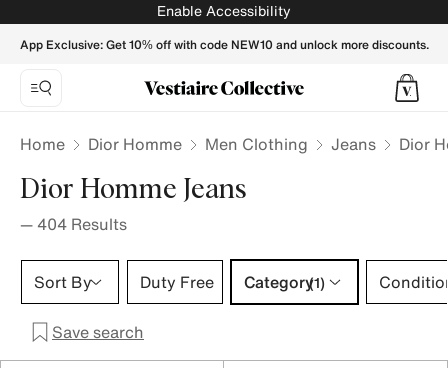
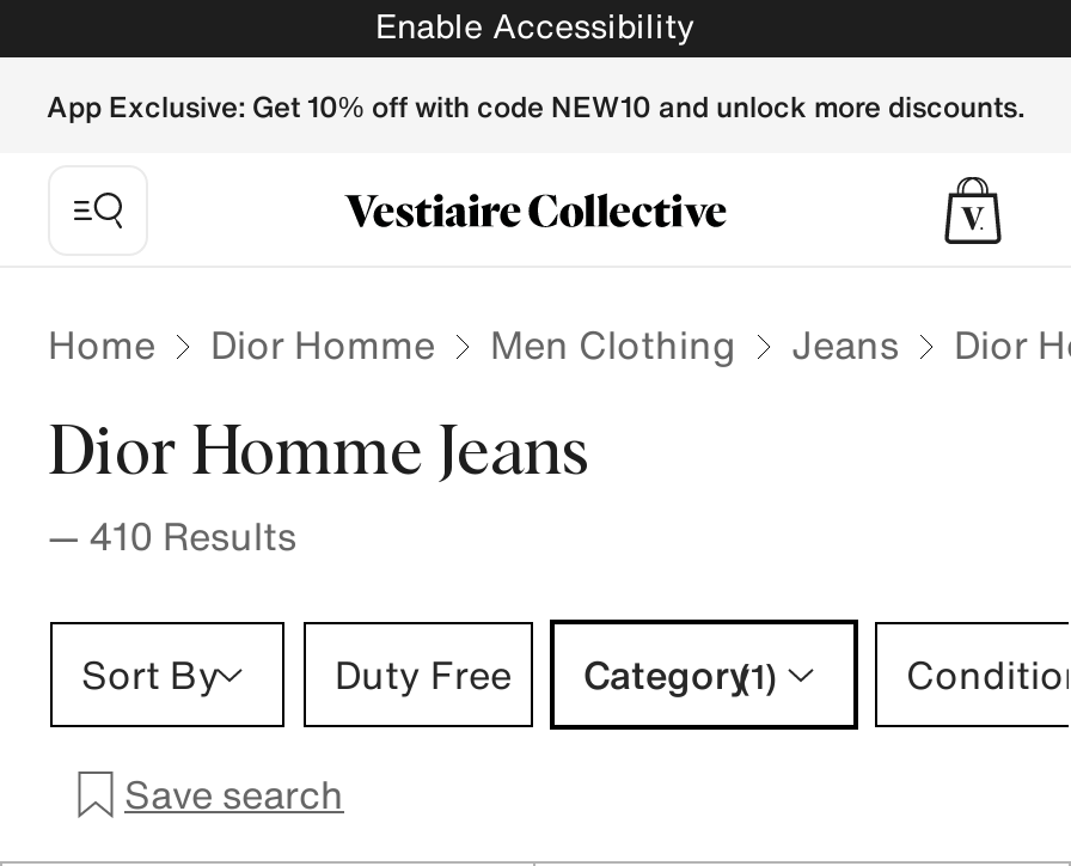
- — 404 Results
+ — 410 Results
